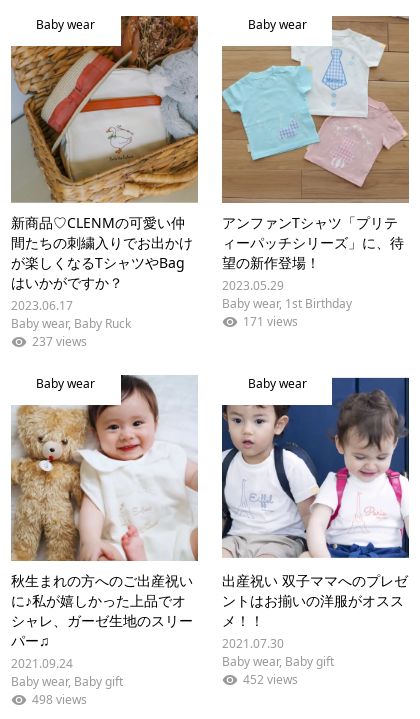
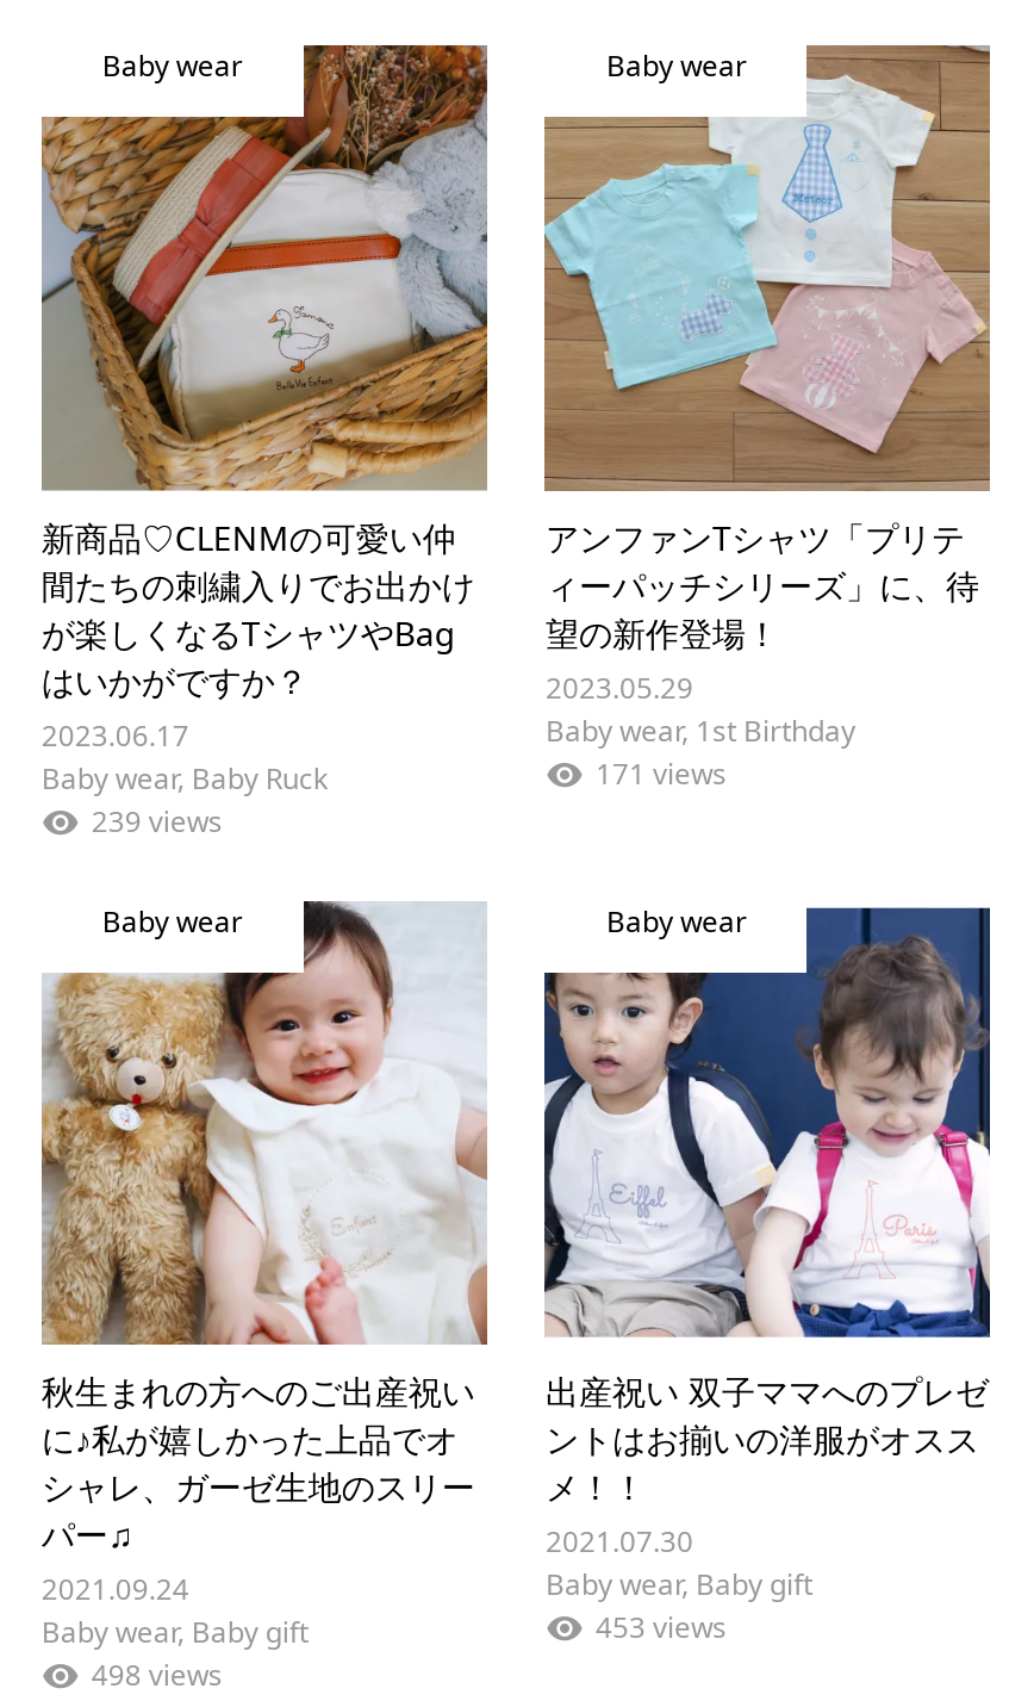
- 237 views
+ 239 views

- 452 views
+ 453 views
